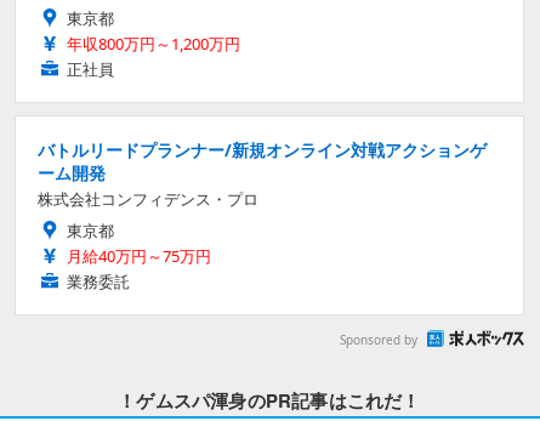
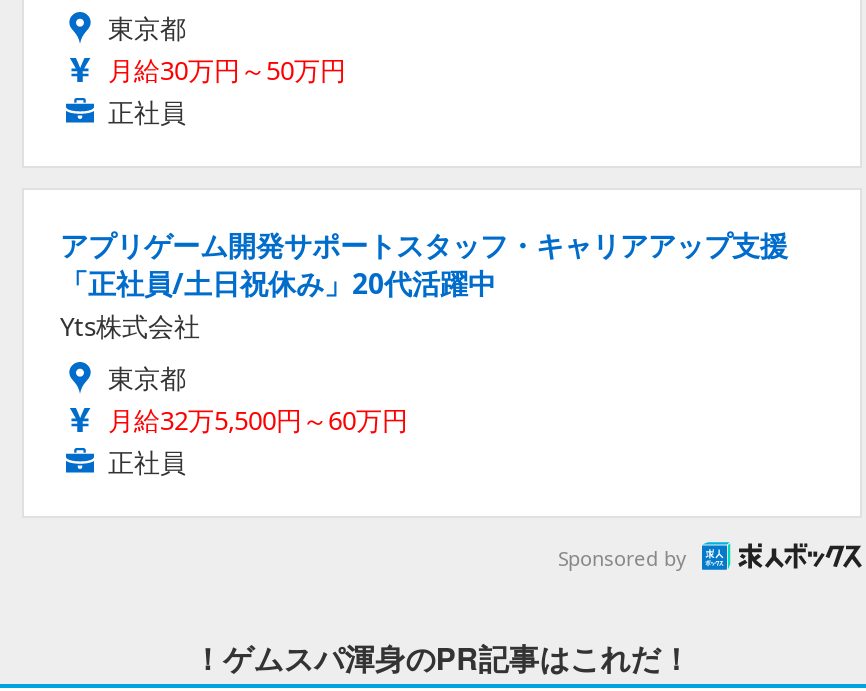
- 年収800万円～1,200万円
+ 月給30万円～50万円

- バトルリードプランナー/新規オンライン対戦アクションゲ
- ーム開発
- 株式会社コンフィデンス・プロ
+ アプリゲーム開発サポートスタッフ・キャリアアップ支援
+ 「正社員/土日祝休み」20代活躍中
+ Yts株式会社

- 月給40万円～75万円
- 業務委託
+ 月給32万5,500円～60万円
+ 正社員
